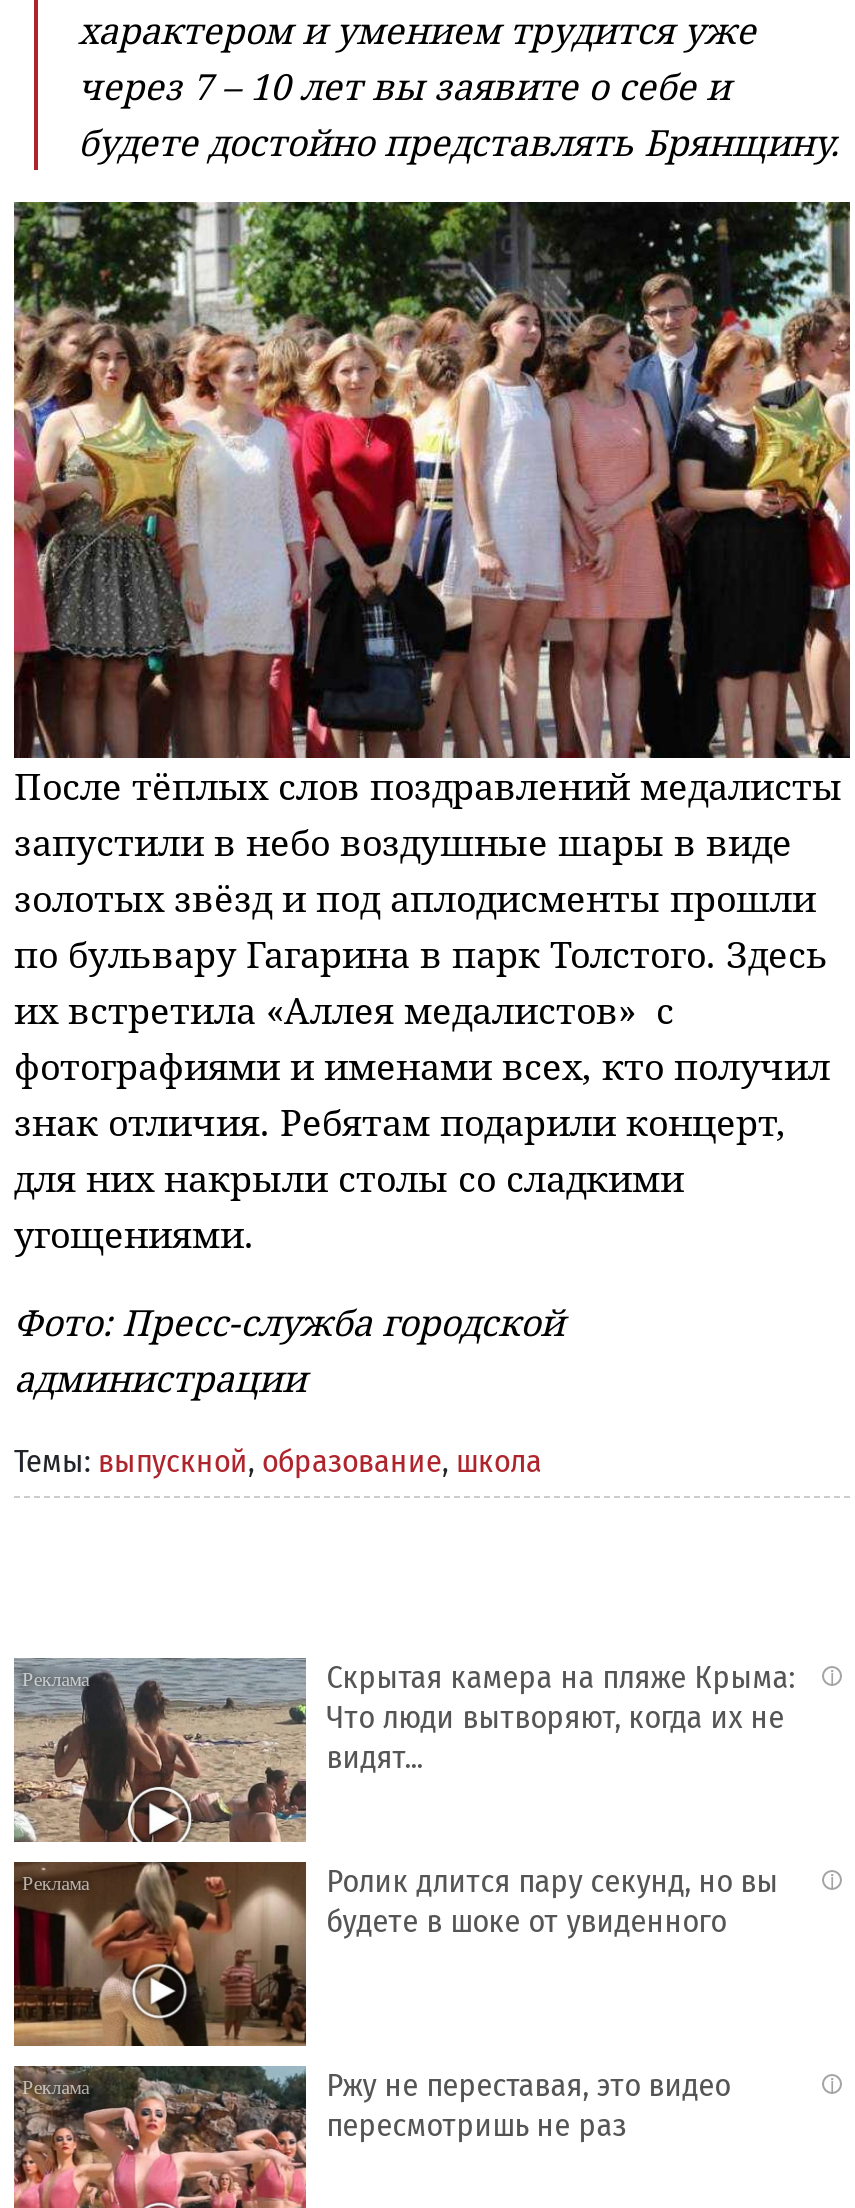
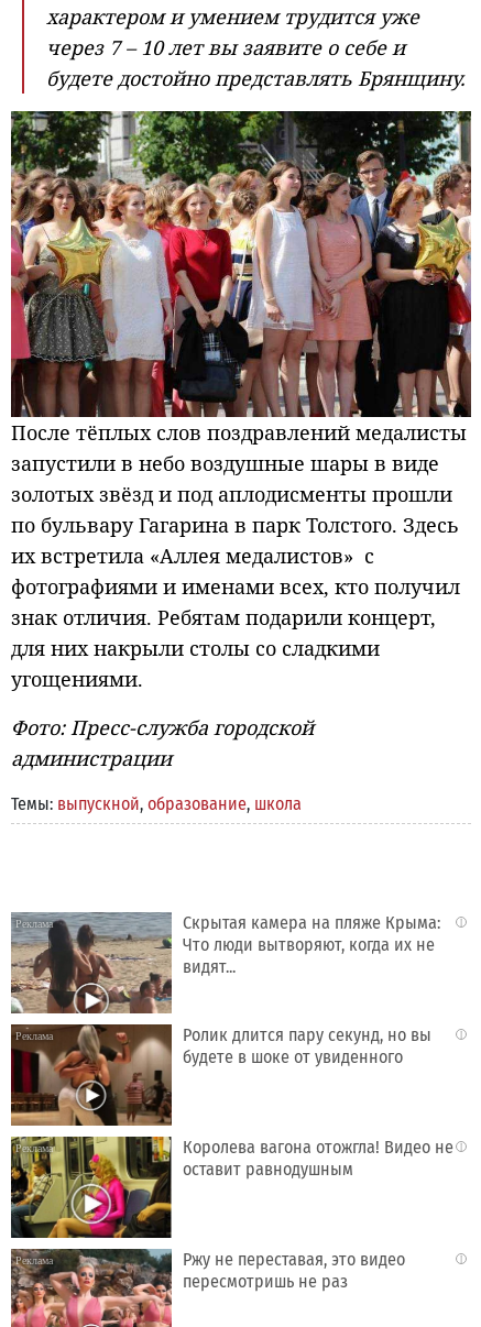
+ [image]
+ Королева вагона отожгла! Видео не
+ оставит равнодушным
